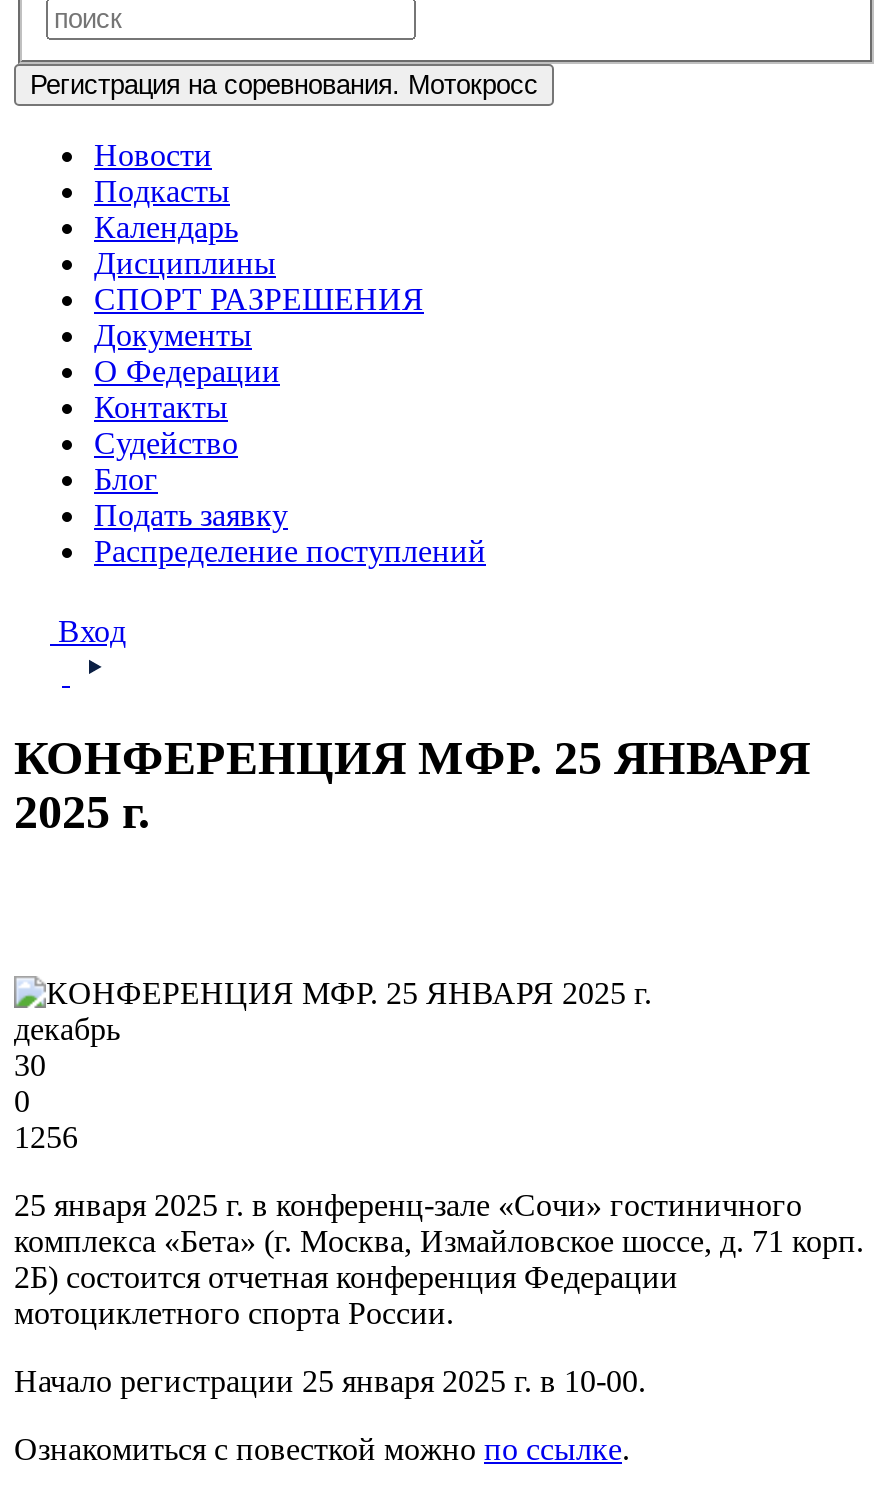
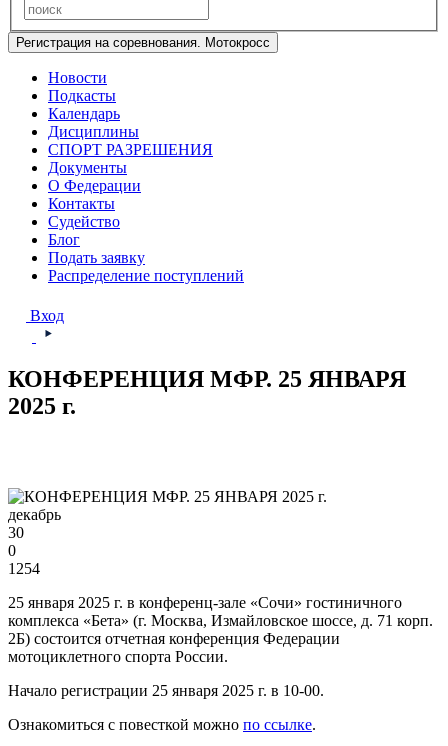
- 1256
+ 1254
